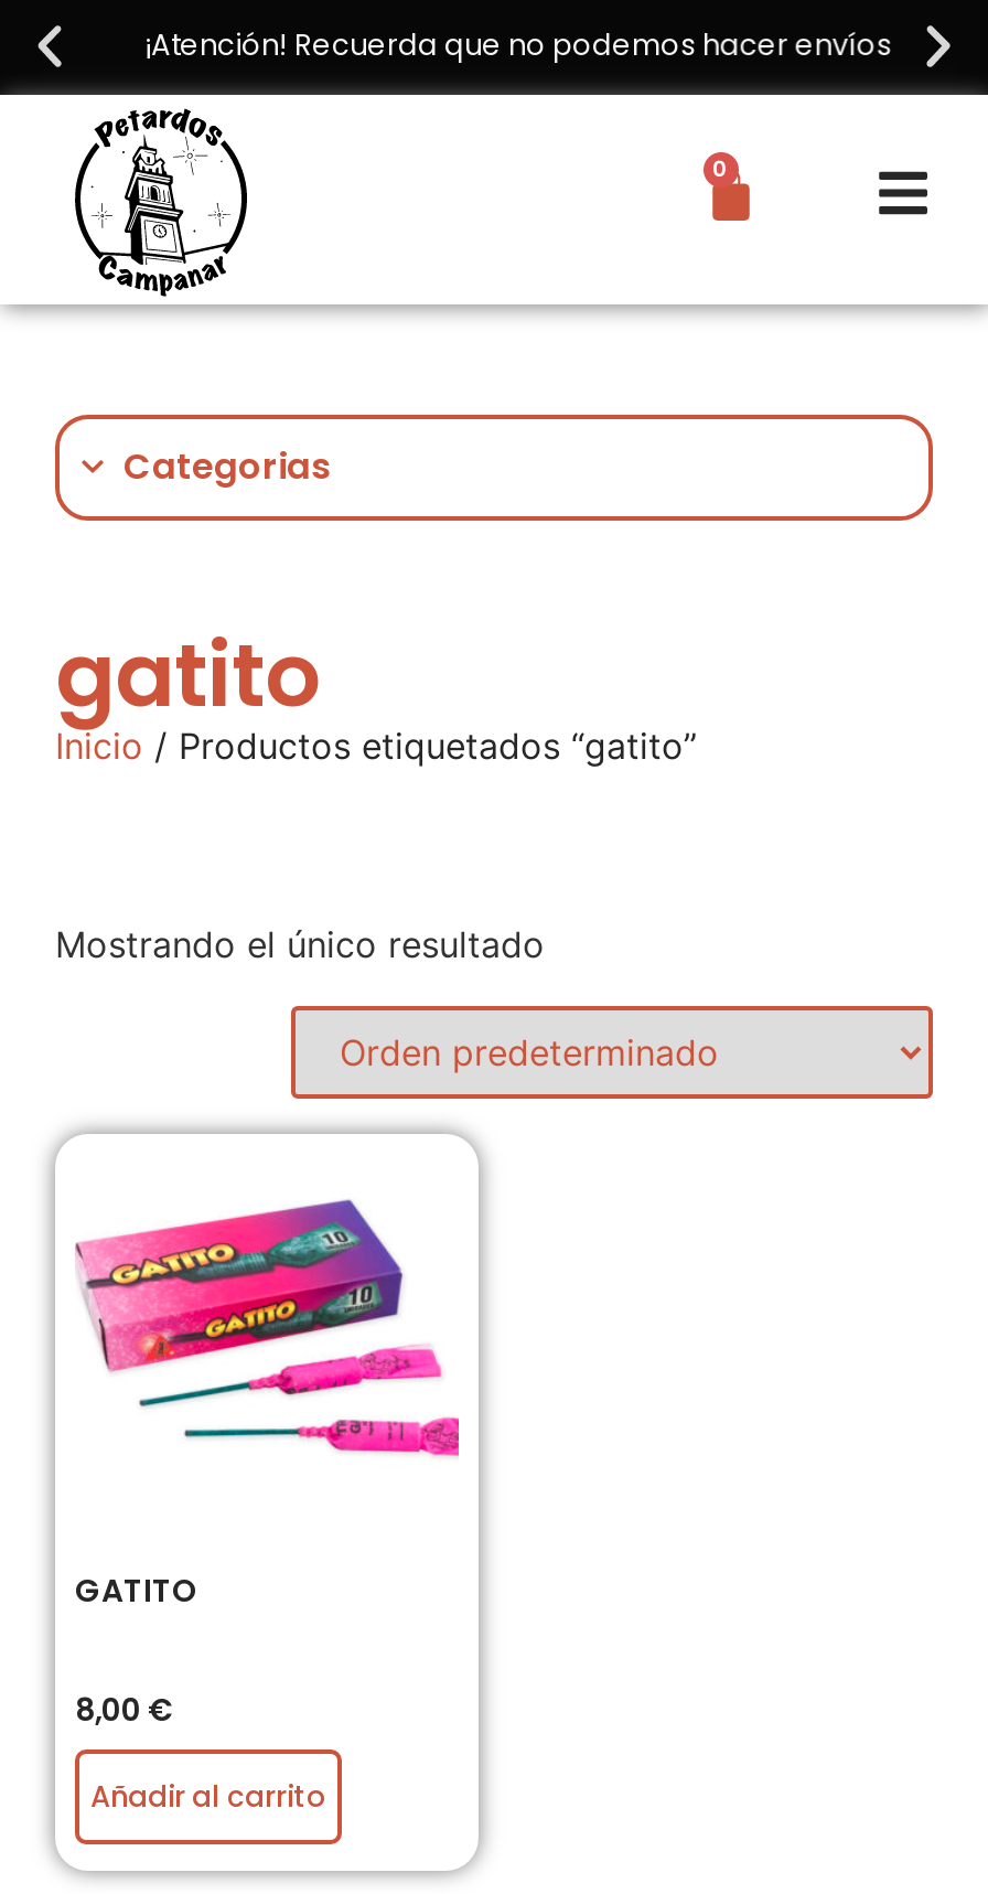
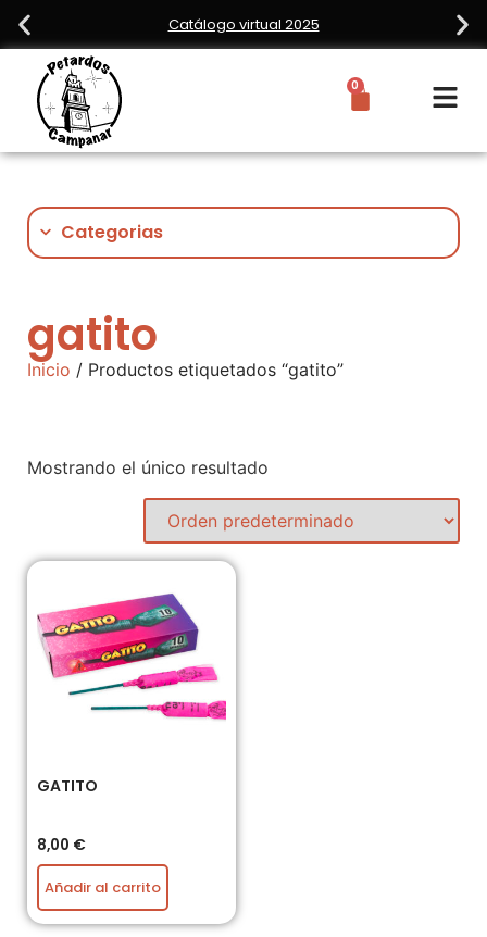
- ¡Atención! Recuerda que no podemos hacer envíos
+ Catálogo virtual 2025
